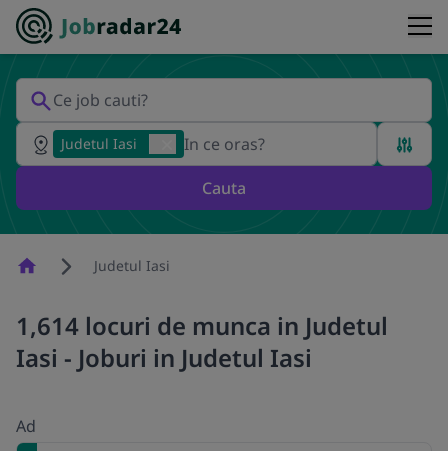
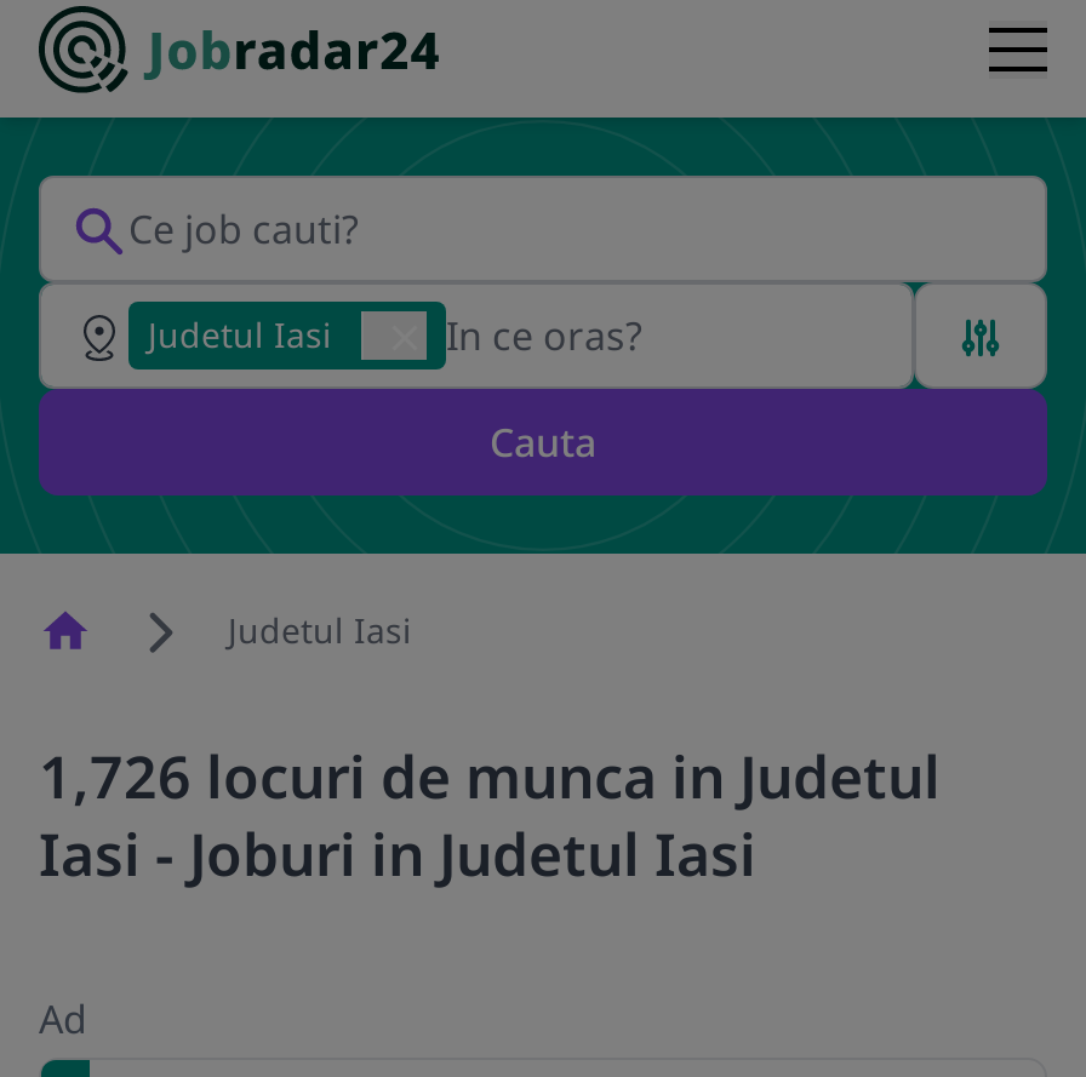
- 1,614 locuri de munca in Judetul
+ 1,726 locuri de munca in Judetul
